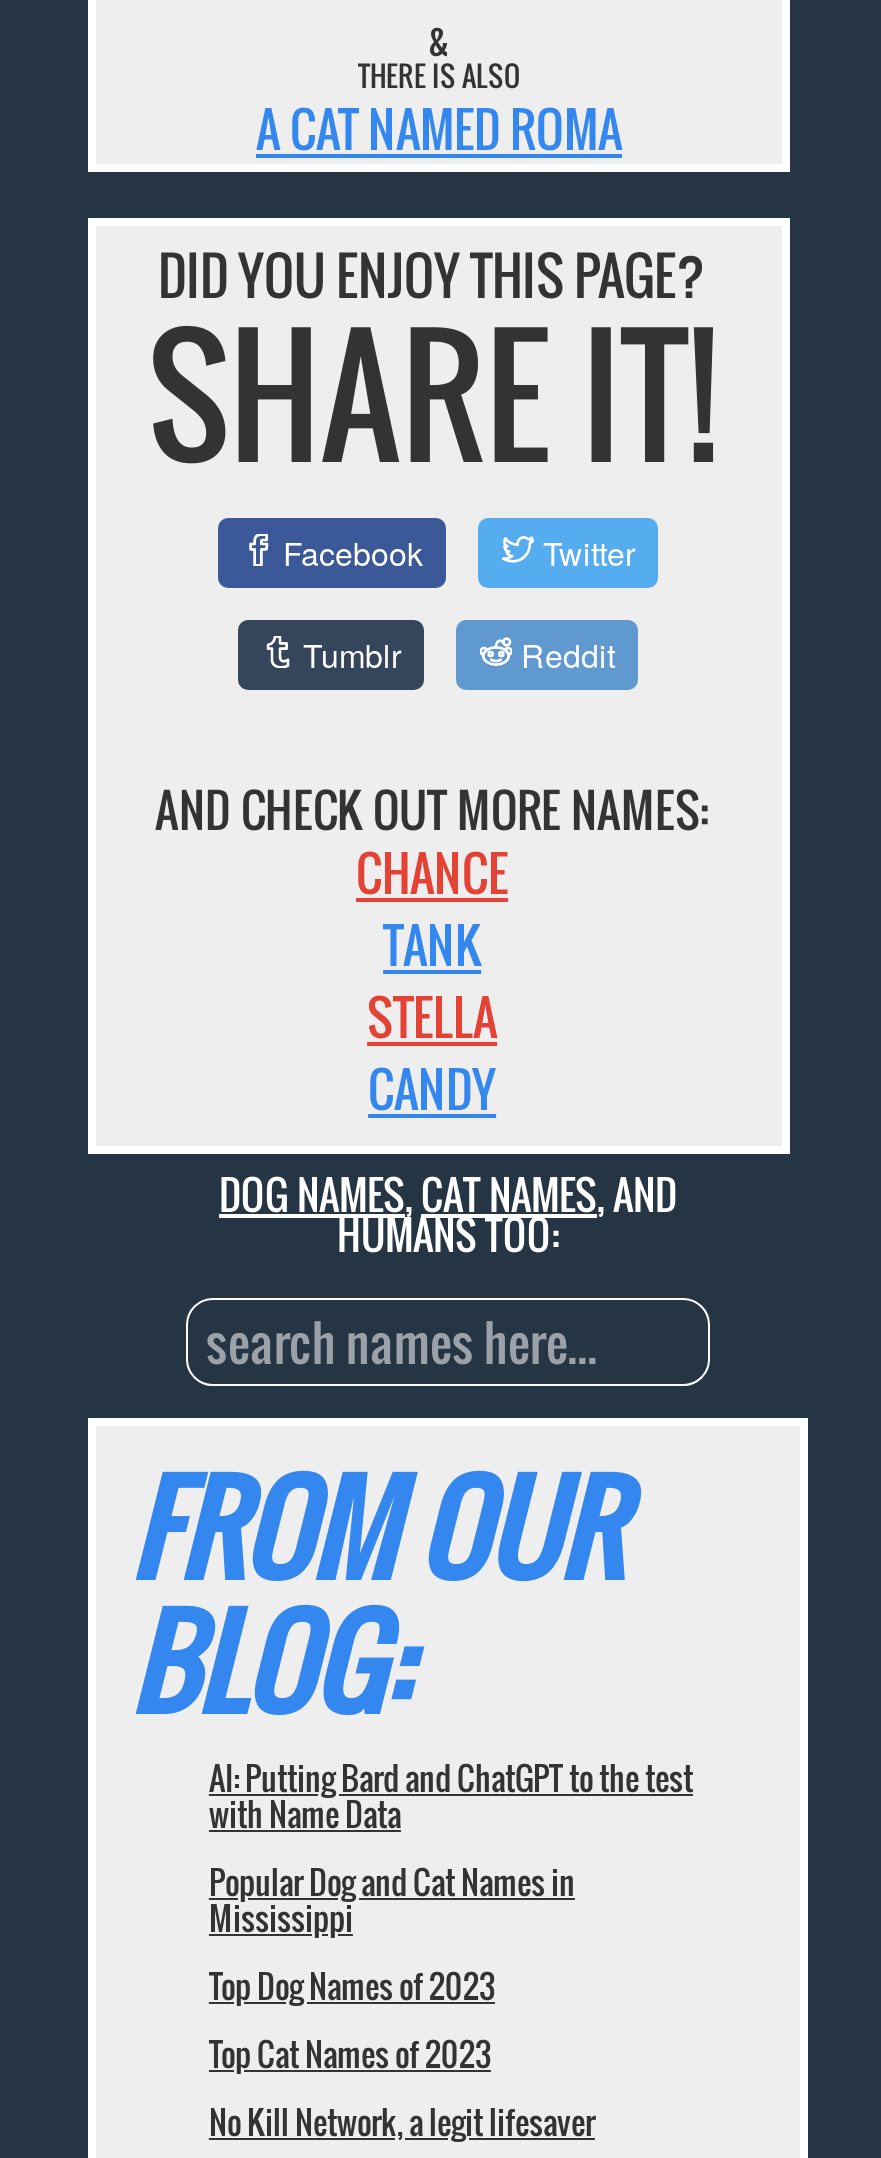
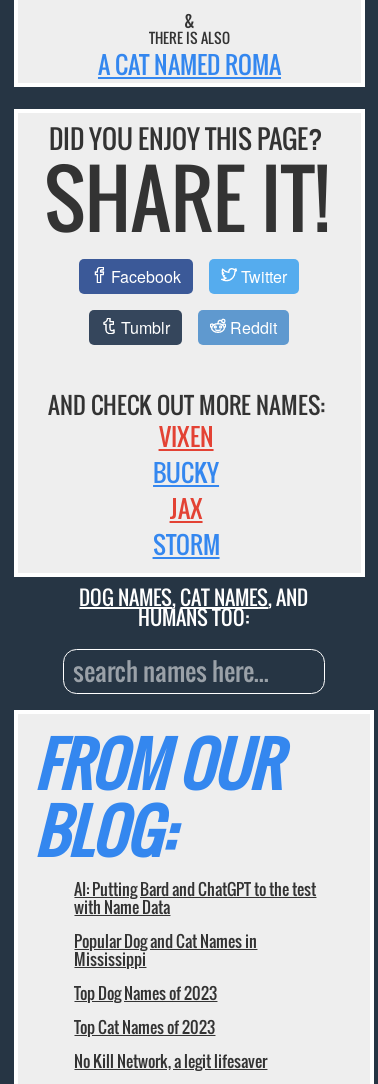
- CHANCE
- TANK
- STELLA
- CANDY
+ VIXEN
+ BUCKY
+ JAX
+ STORM
